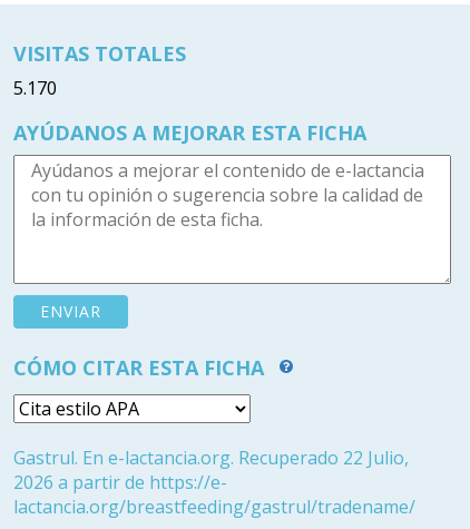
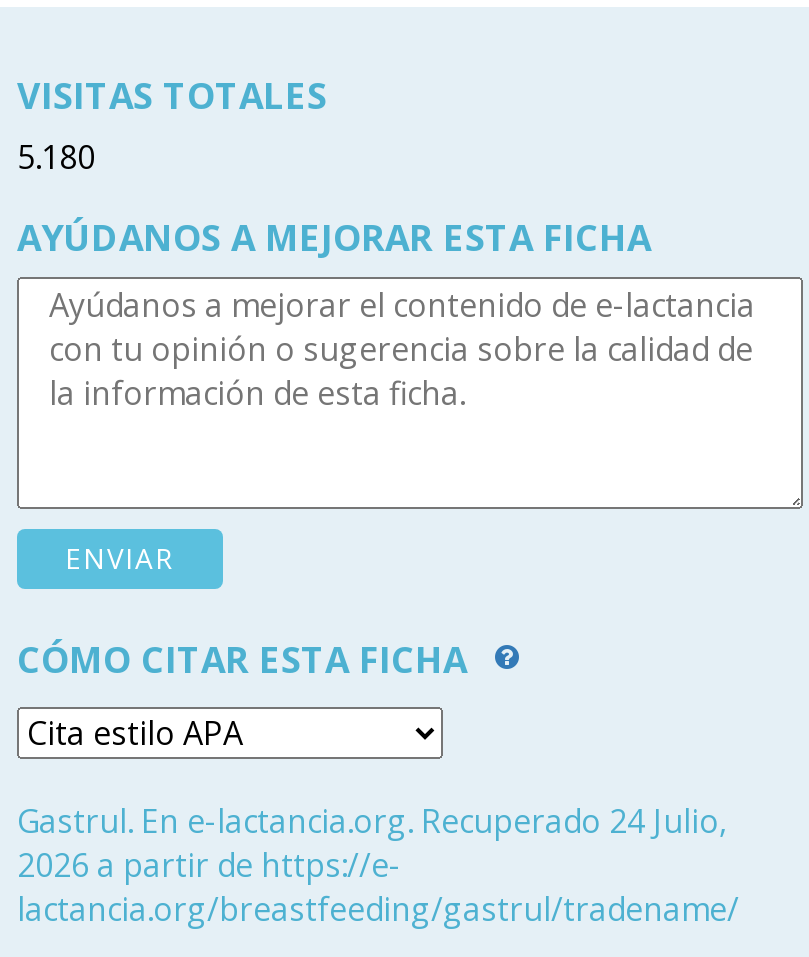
- 5.170
+ 5.180

- Gastrul. En e-lactancia.org. Recuperado 22 Julio,
+ Gastrul. En e-lactancia.org. Recuperado 24 Julio,
